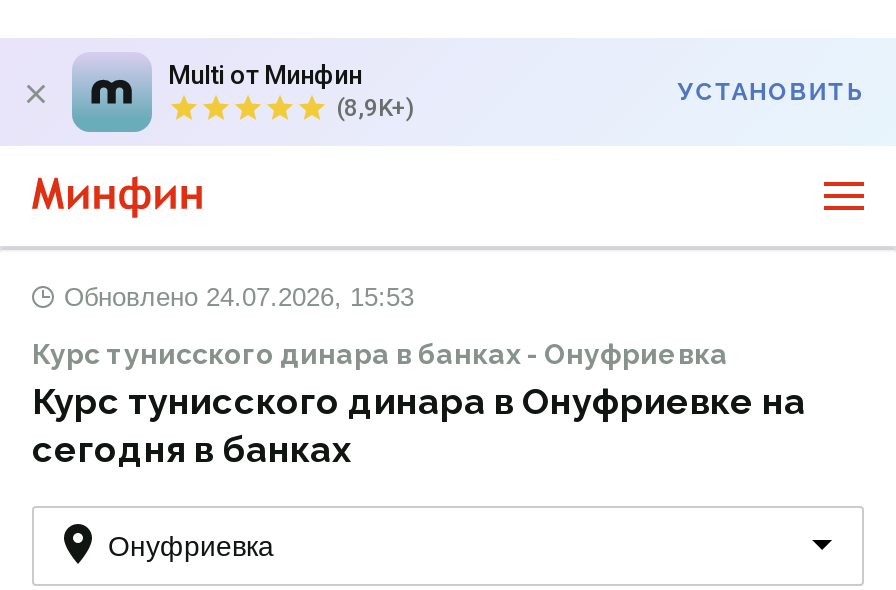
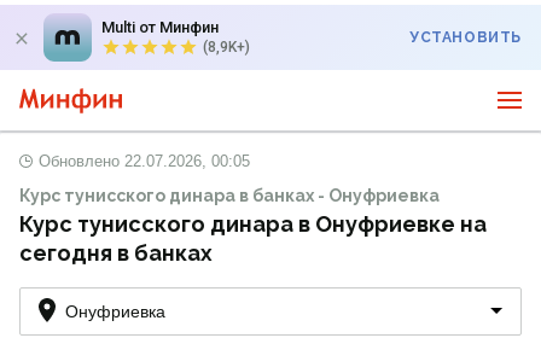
- Обновлено 24.07.2026, 15:53
+ Обновлено 22.07.2026, 00:05
